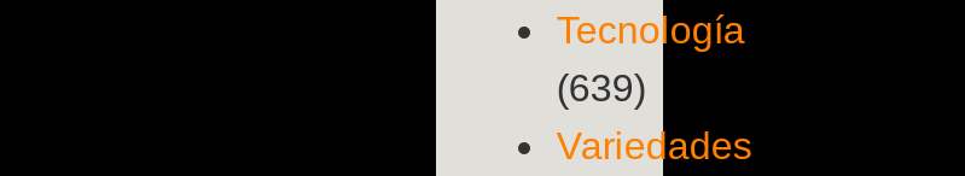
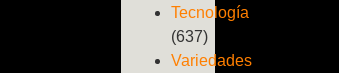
- (639)
+ (637)
